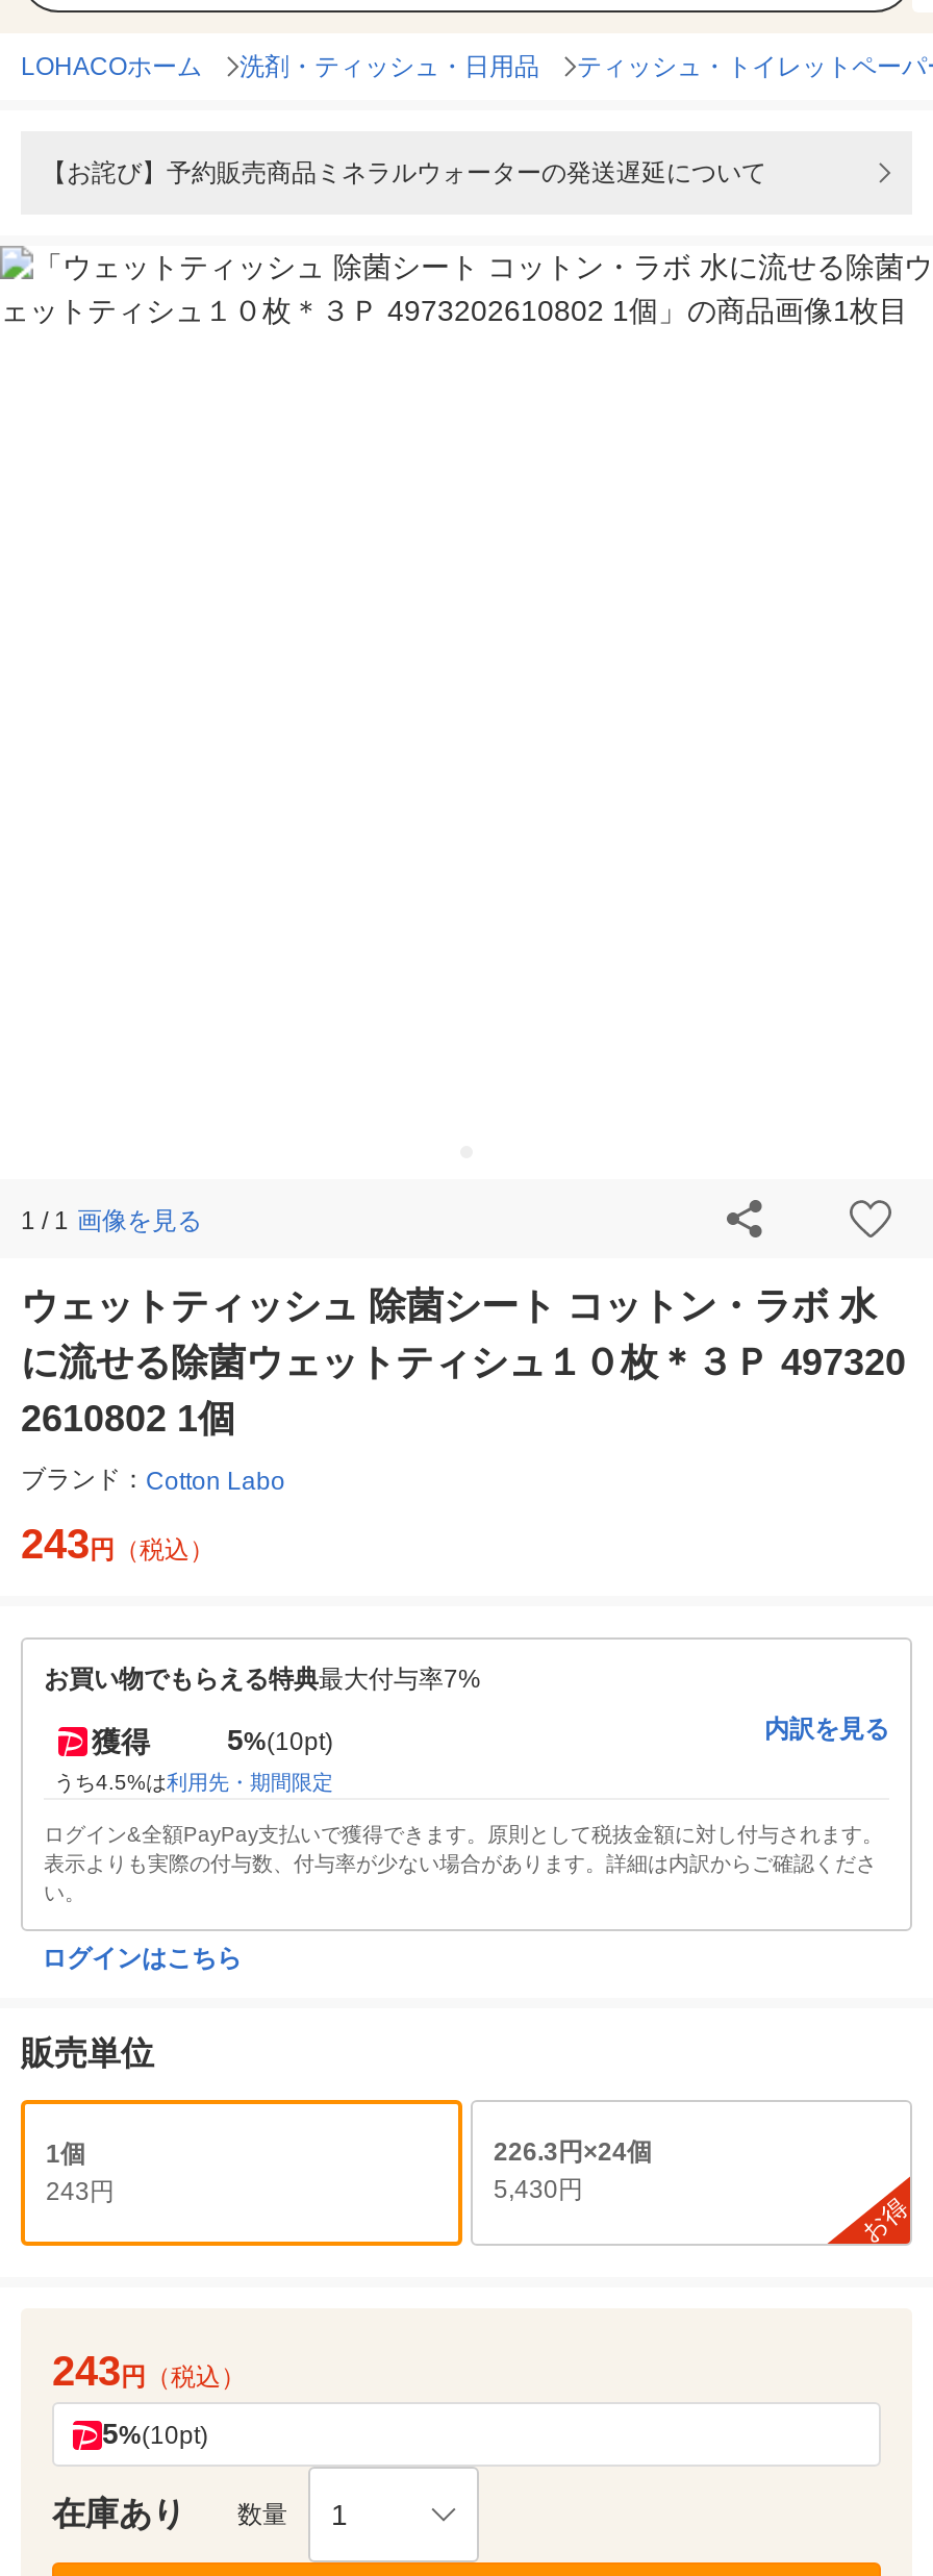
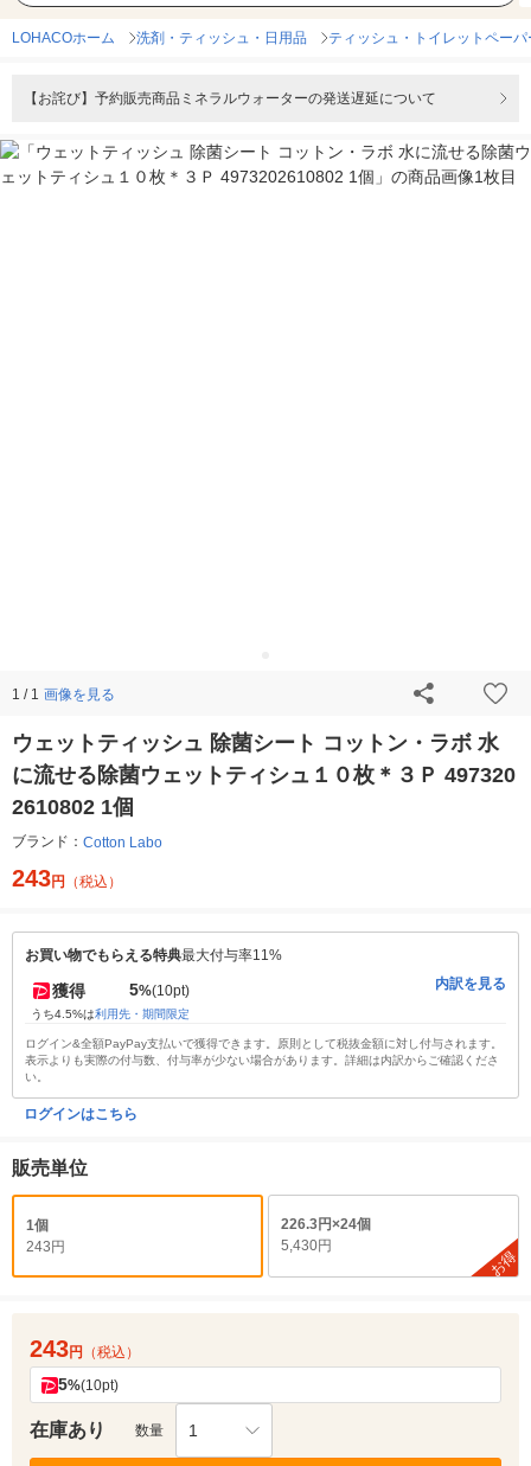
- お買い物でもらえる特典最大付与率7%
+ お買い物でもらえる特典最大付与率11%
